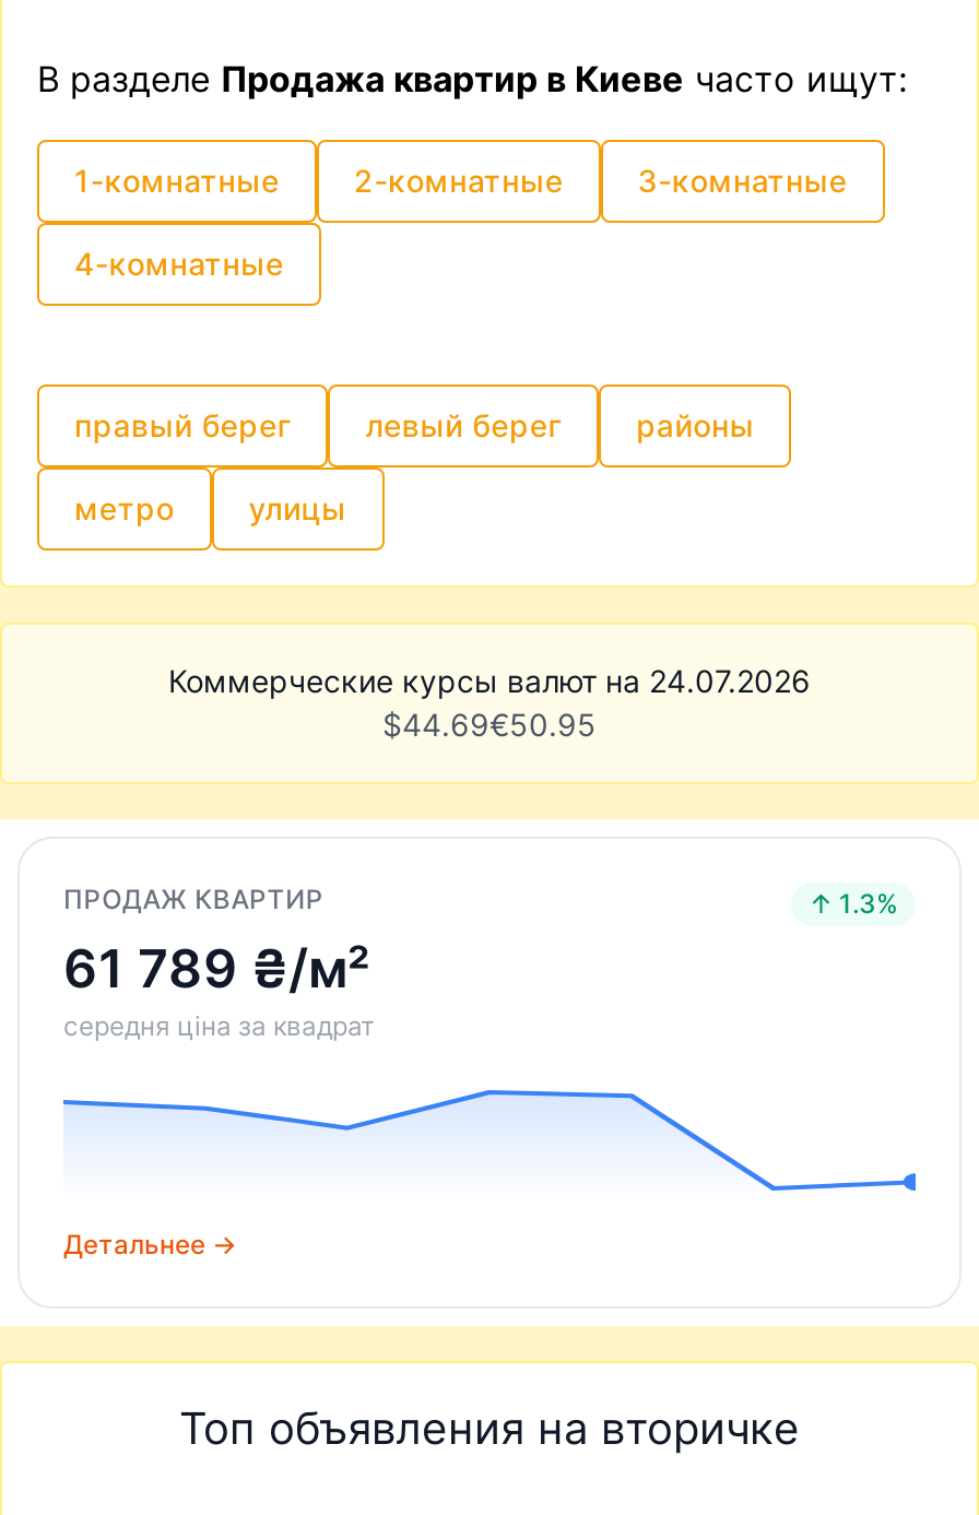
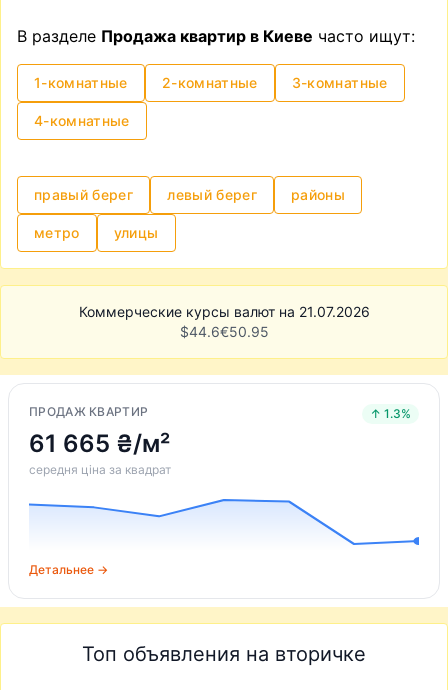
- Коммерческие курсы валют на 24.07.2026
+ Коммерческие курсы валют на 21.07.2026

- $44.69€50.95
+ $44.6€50.95

- 61 789 ₴/м²
+ 61 665 ₴/м²
